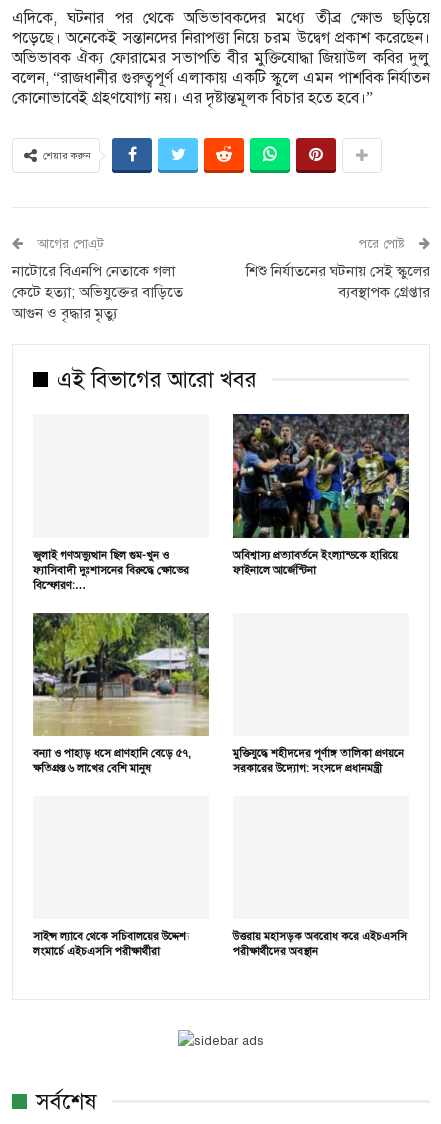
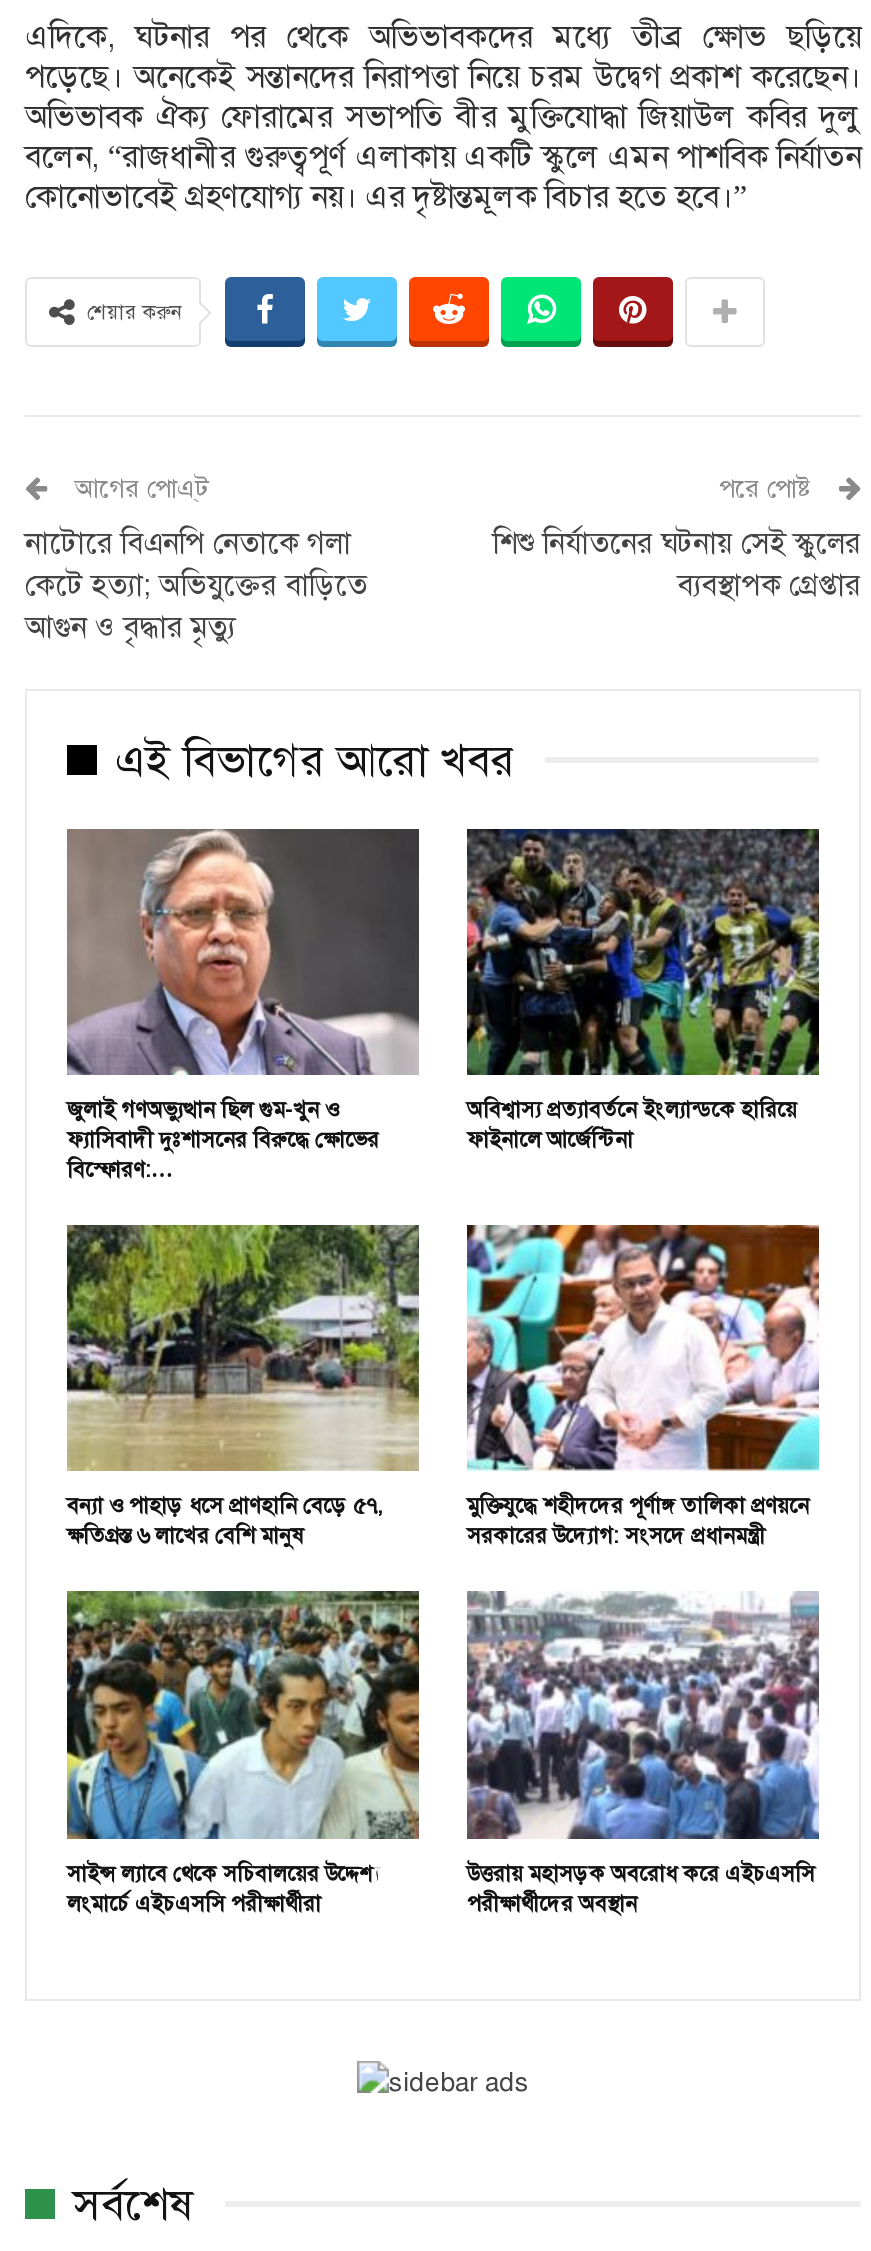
+ [image]

+ [image]

+ [image]

+ [image]
